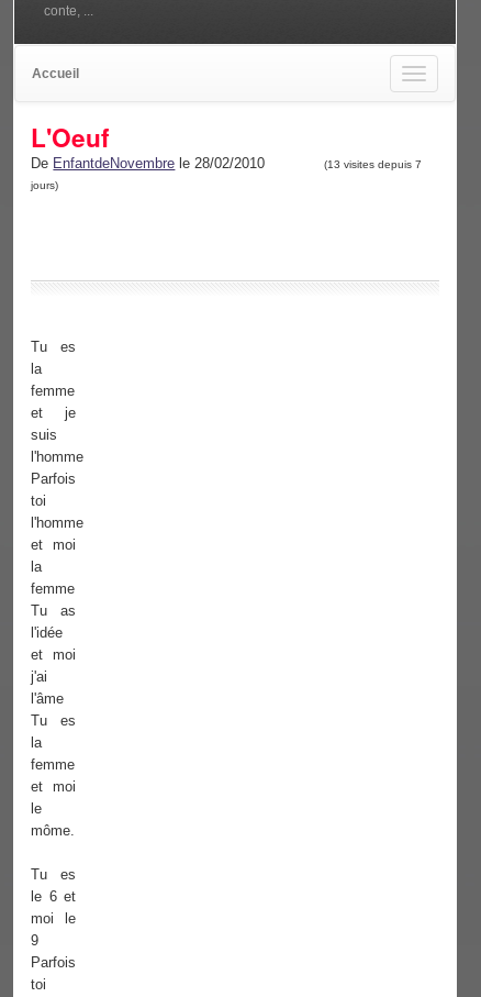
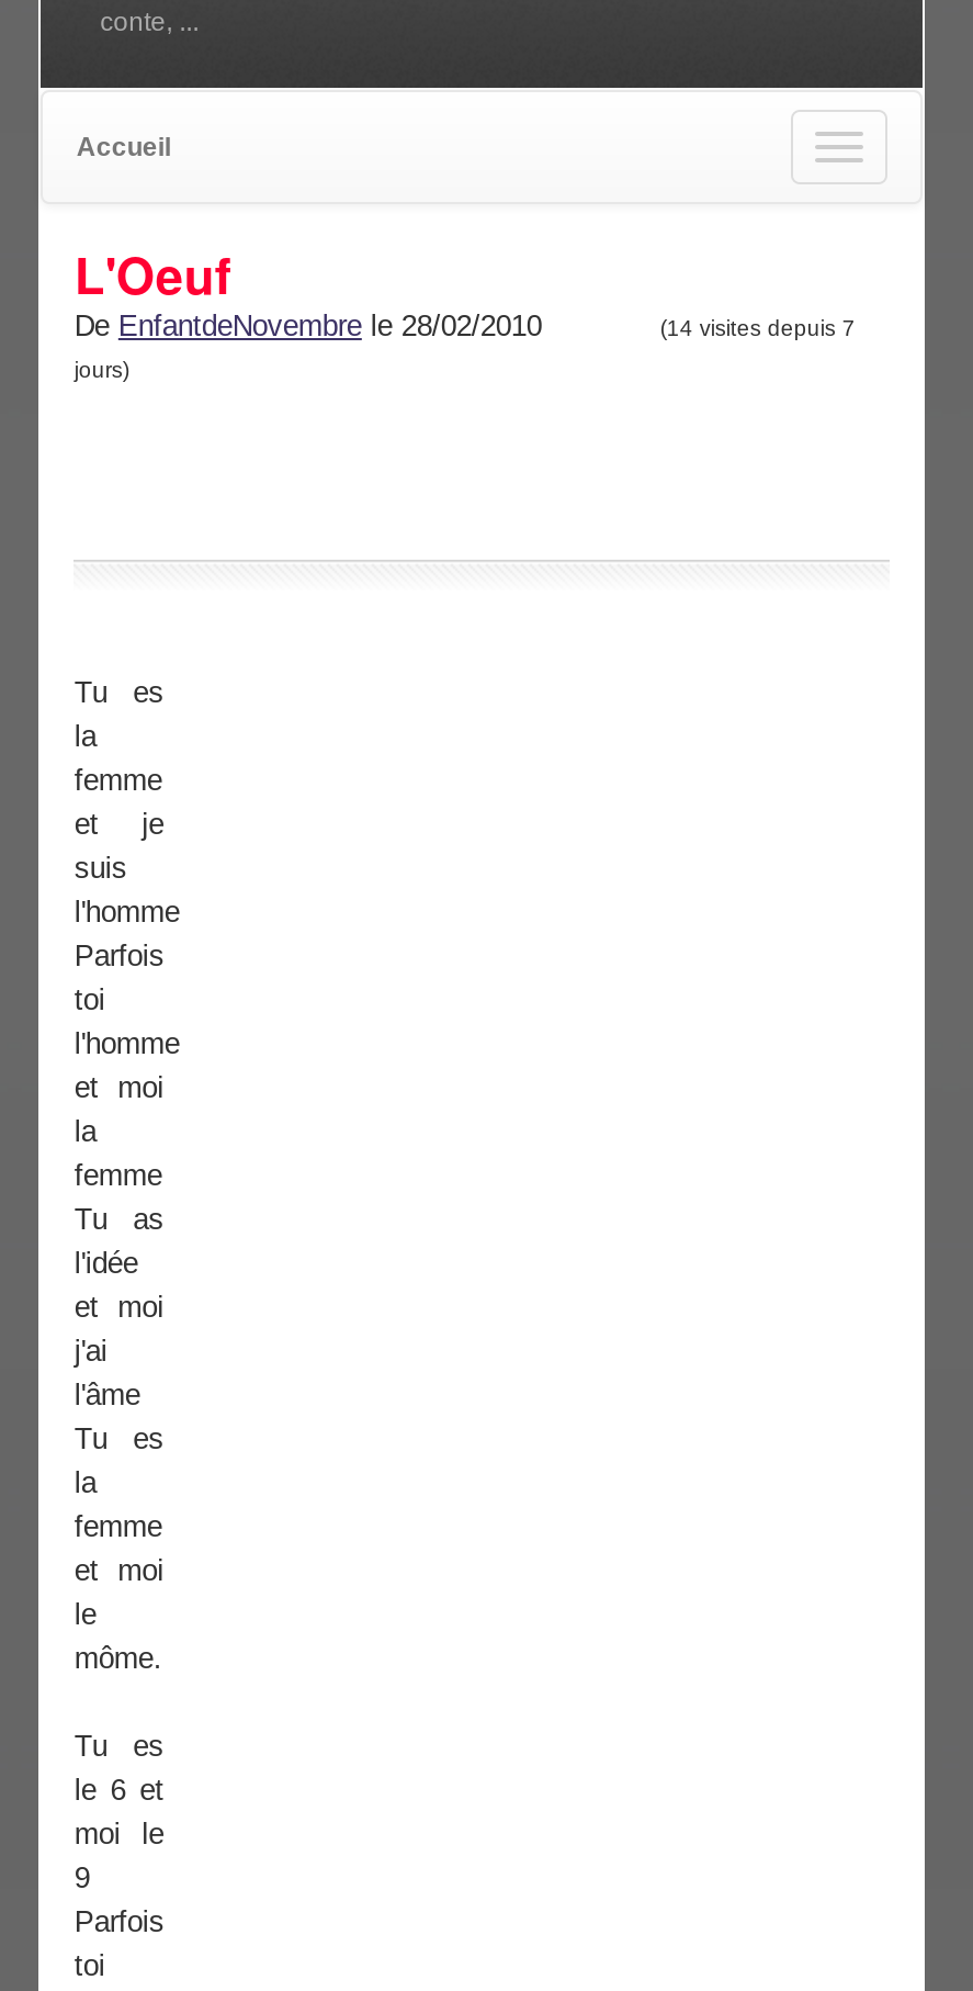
- (13 visites depuis 7
+ (14 visites depuis 7
